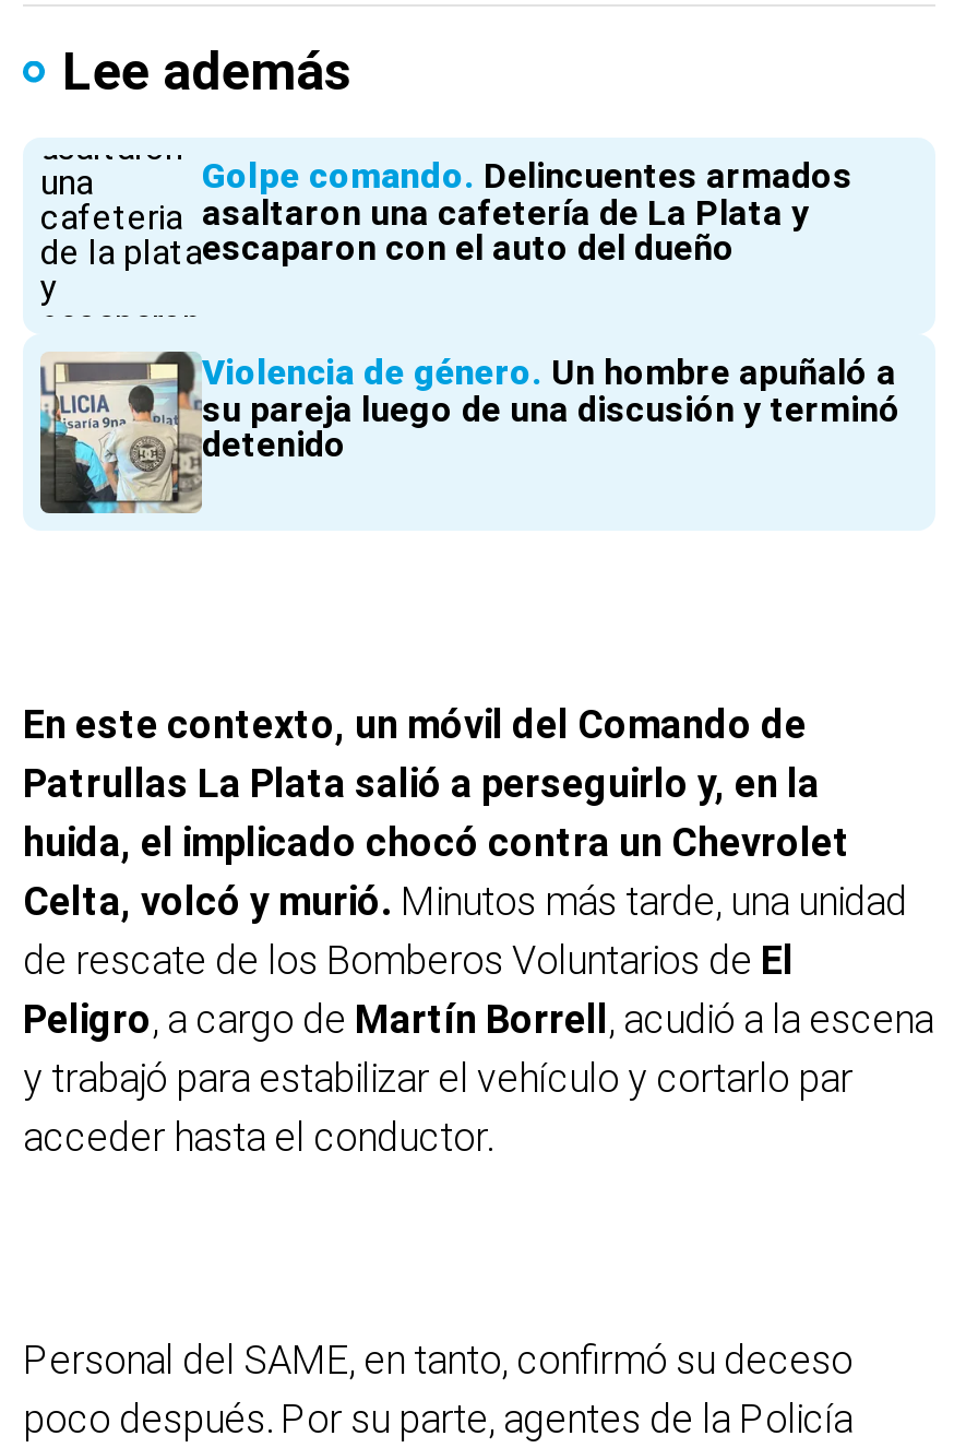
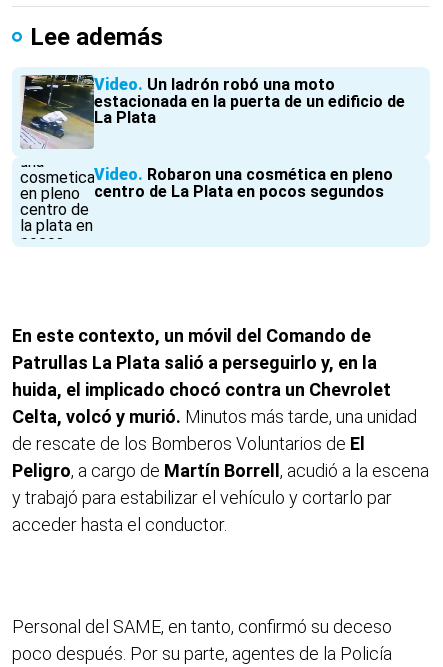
- [image]
- Golpe comando Delincuentes armados
- asaltaron una cafetería de La Plata y
- escaparon con el auto del dueño
+ [image]
+ Video Un ladrón robó una moto
+ estacionada en la puerta de un edificio de
+ La Plata

- [image]
- Violencia de género Un hombre apuñaló a
- su pareja luego de una discusión y terminó
- detenido
+ [image]
+ Video Robaron una cosmética en pleno
+ centro de La Plata en pocos segundos
